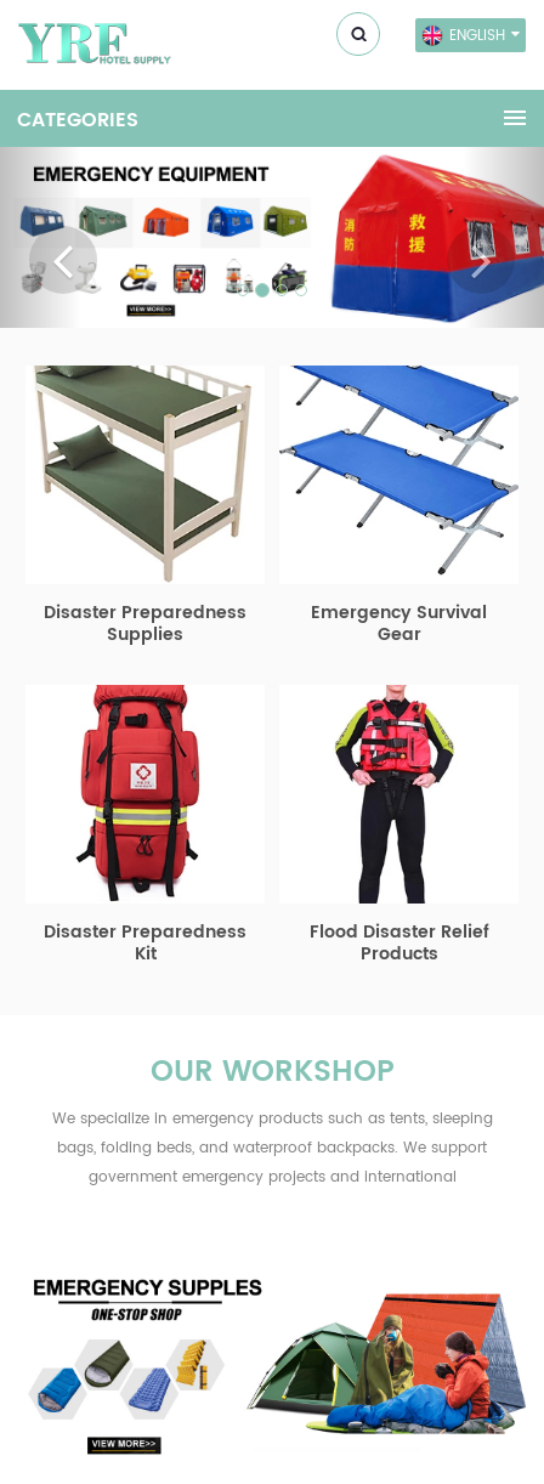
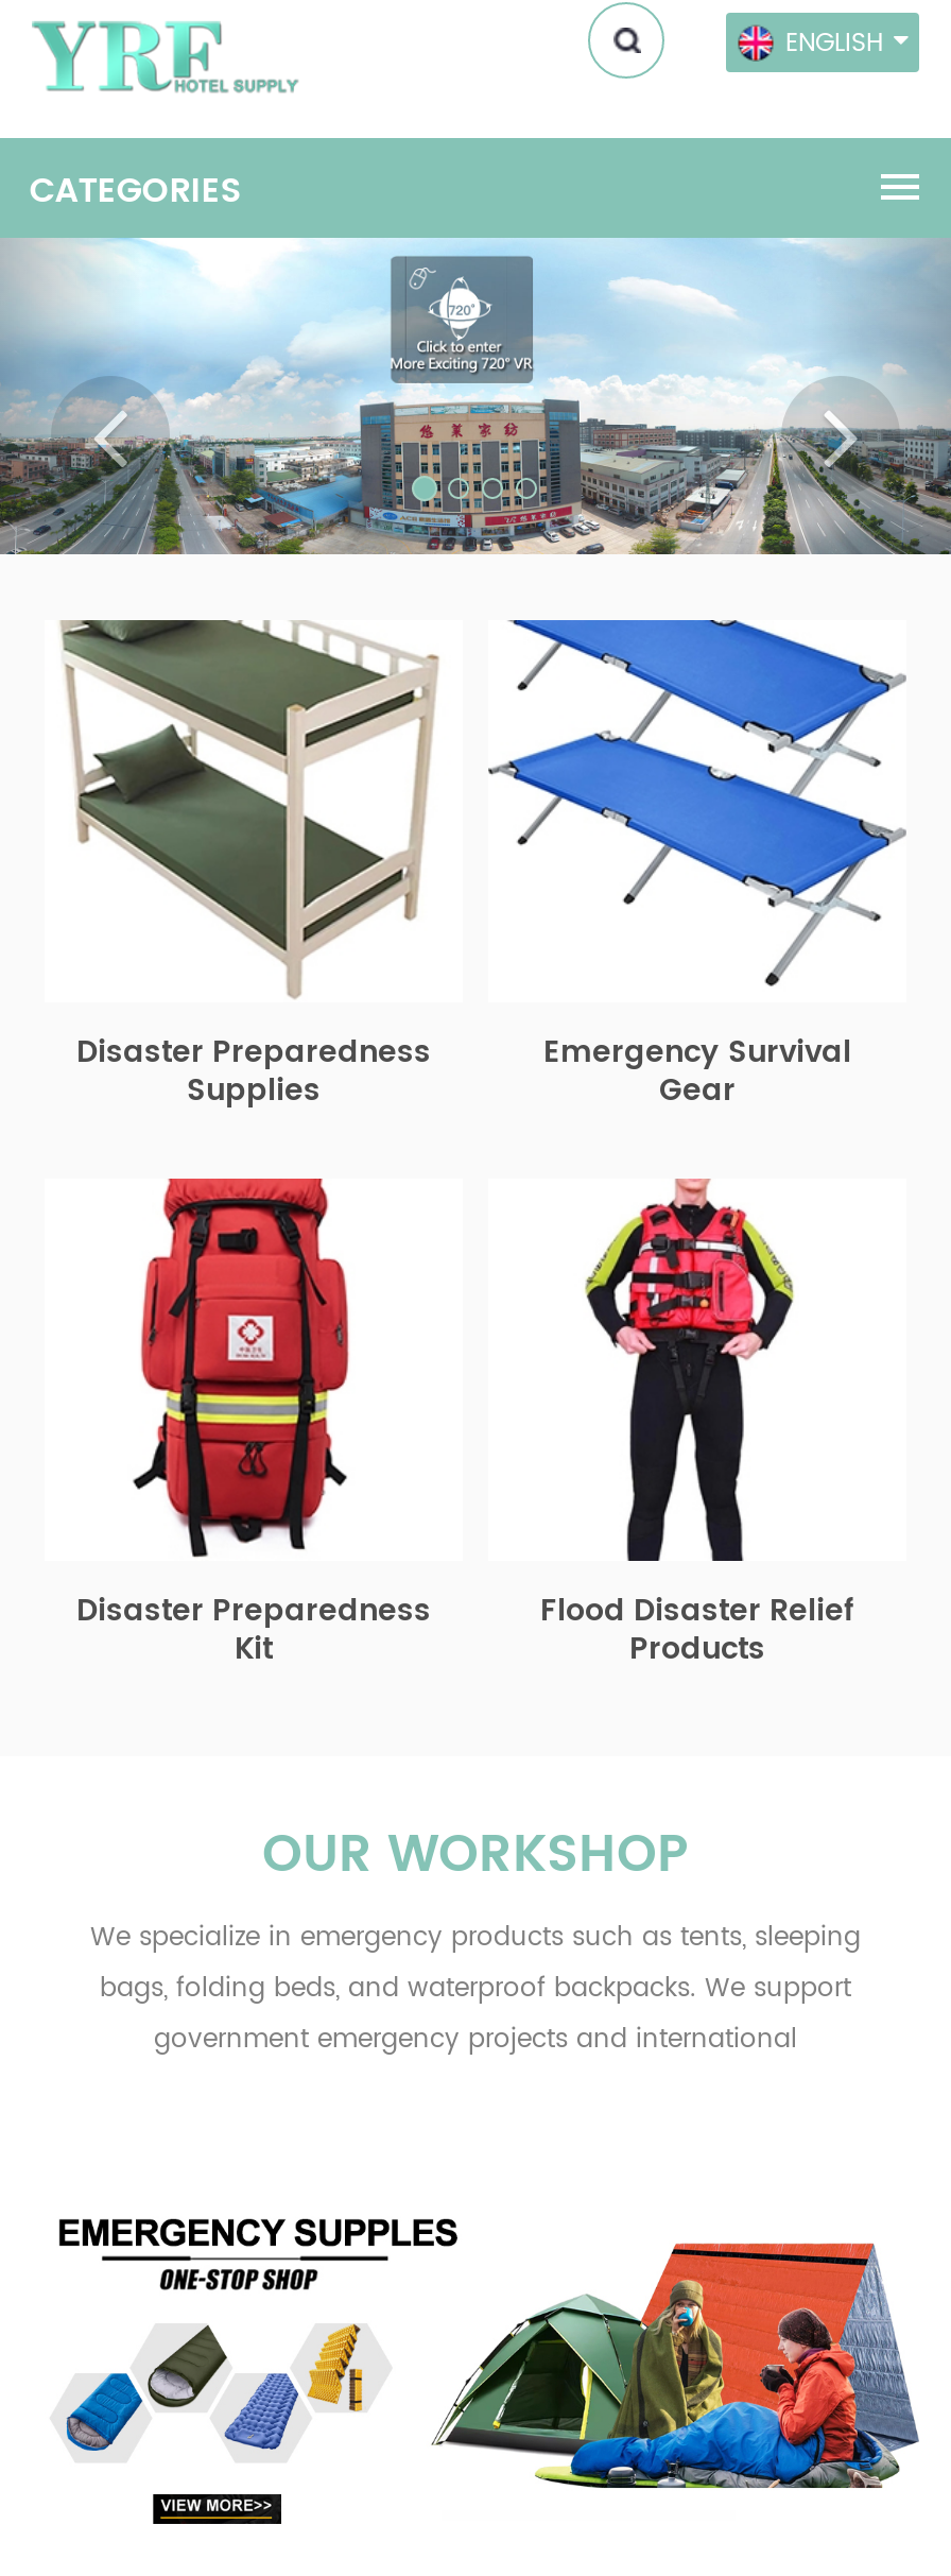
- [image]
+ [image]
